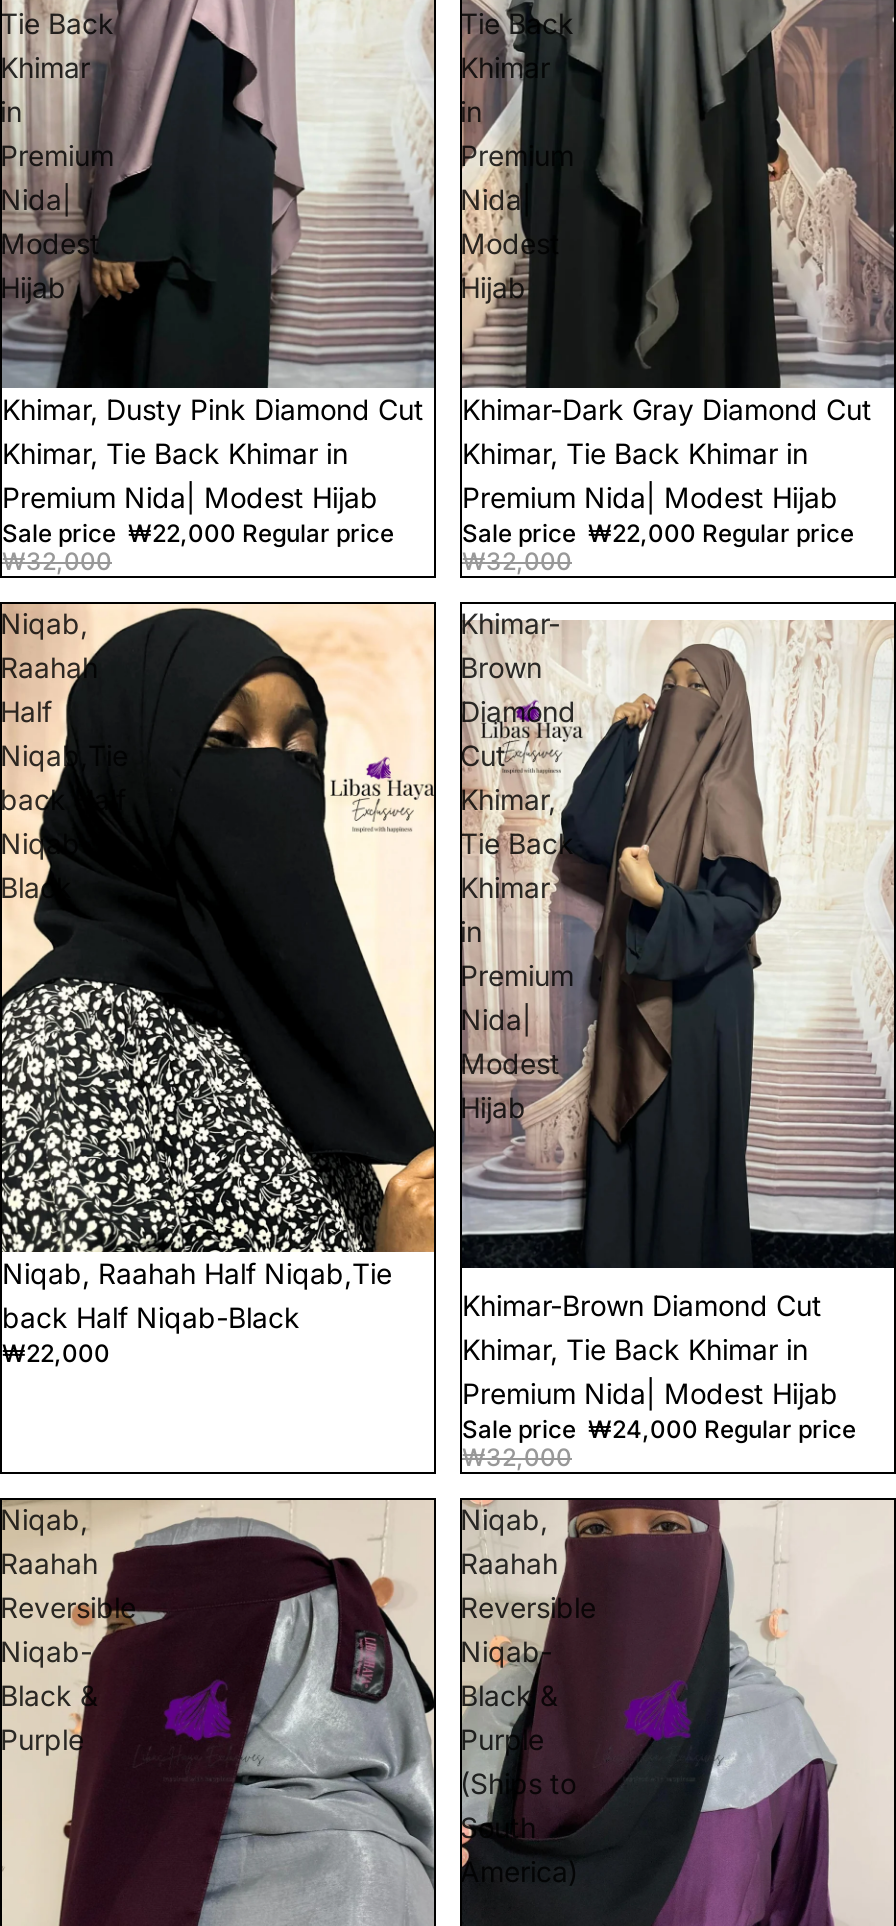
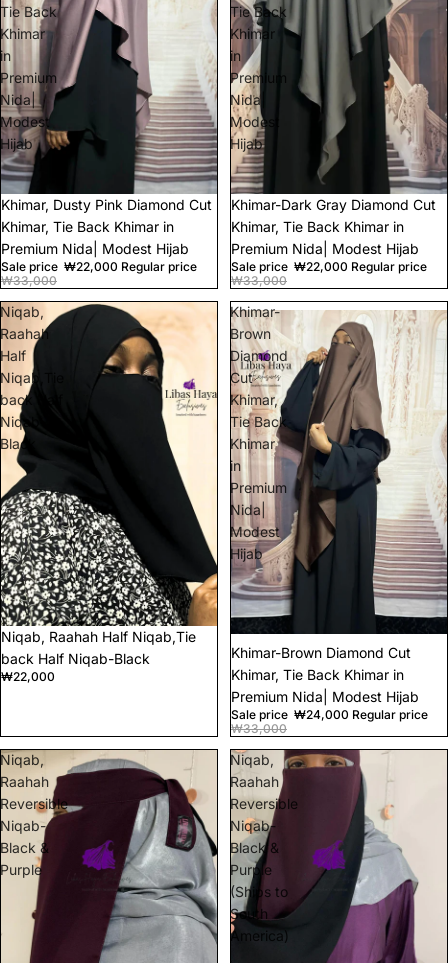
- ₩32,000
+ ₩33,000

- ₩32,000
+ ₩33,000

- ₩32,000
+ ₩33,000
